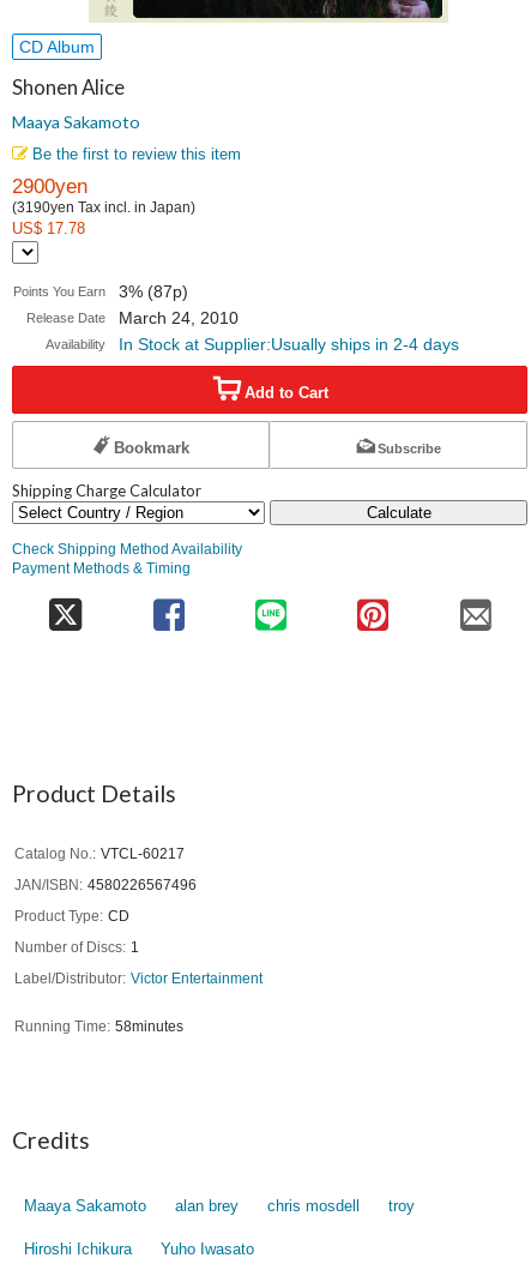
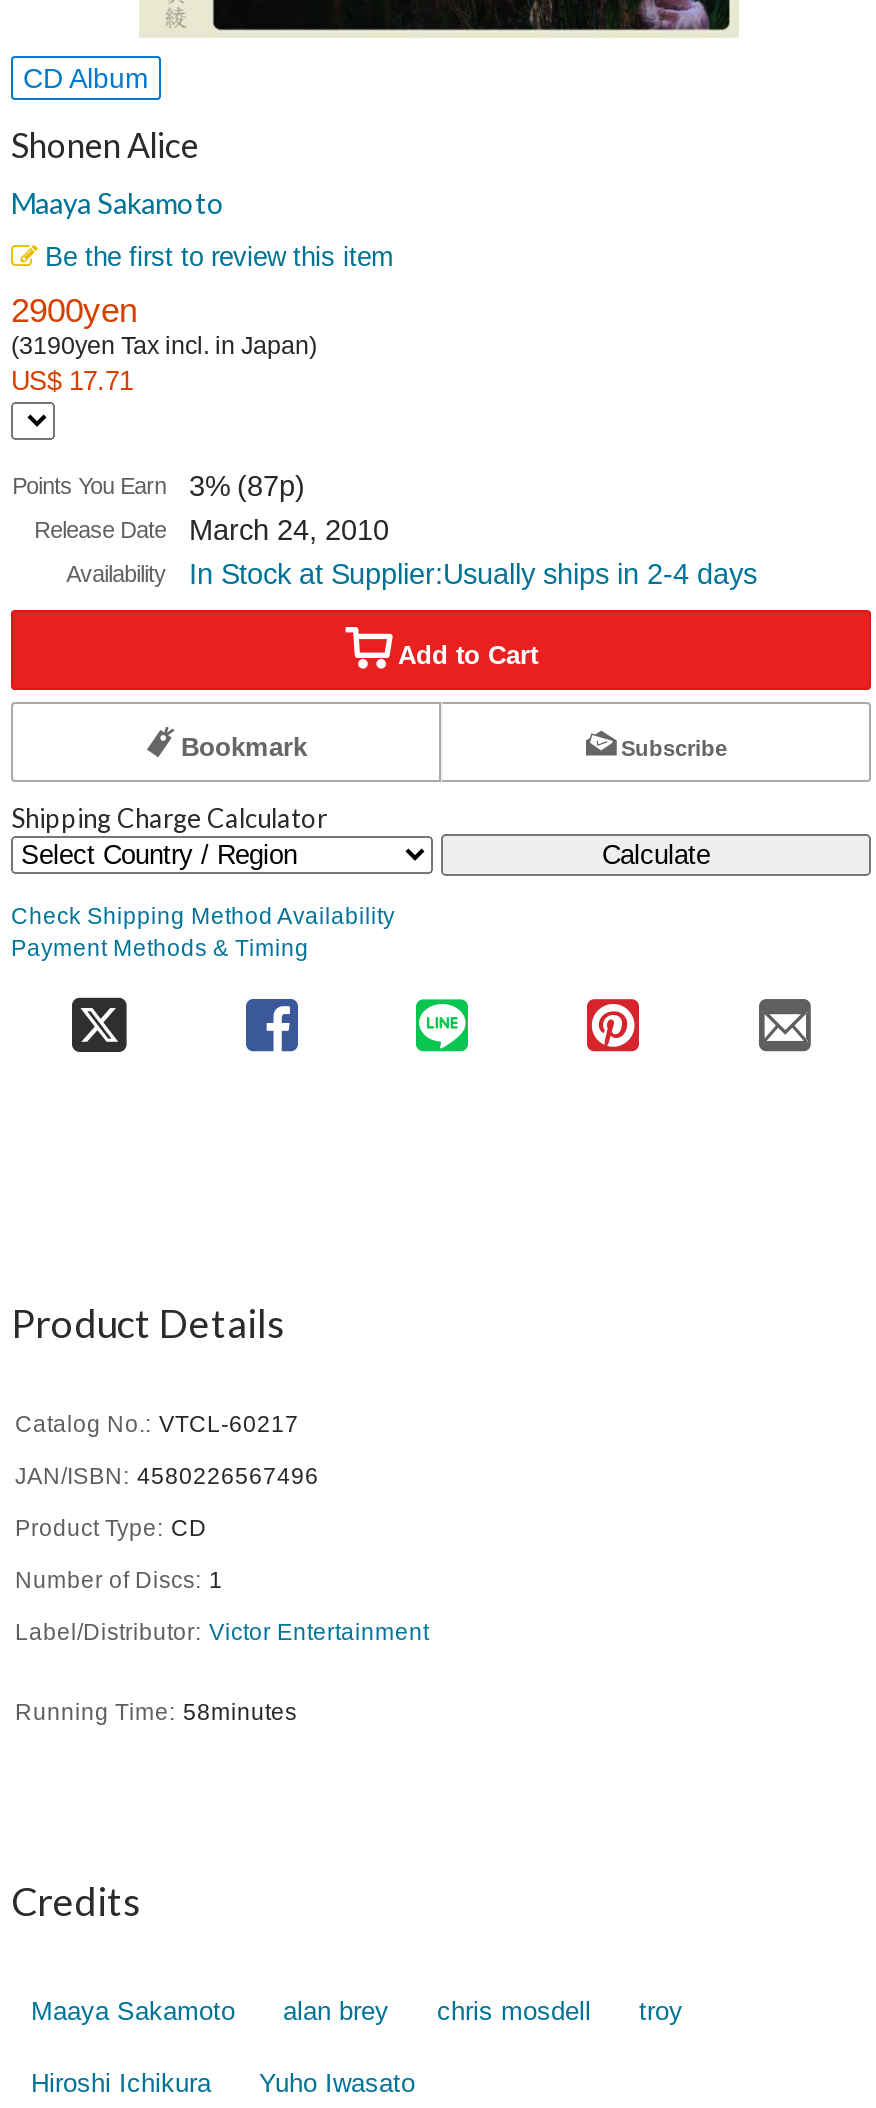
- US$ 17.78
+ US$ 17.71
